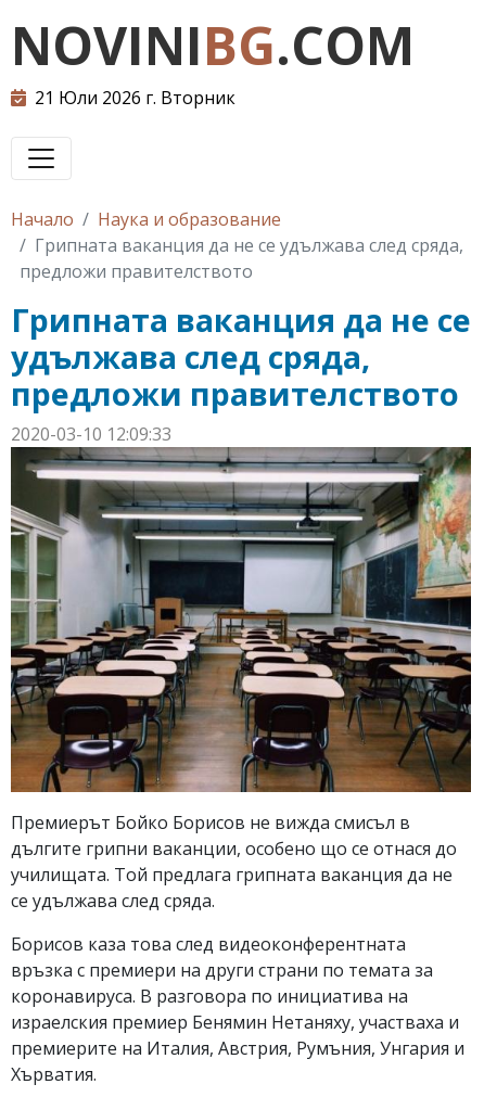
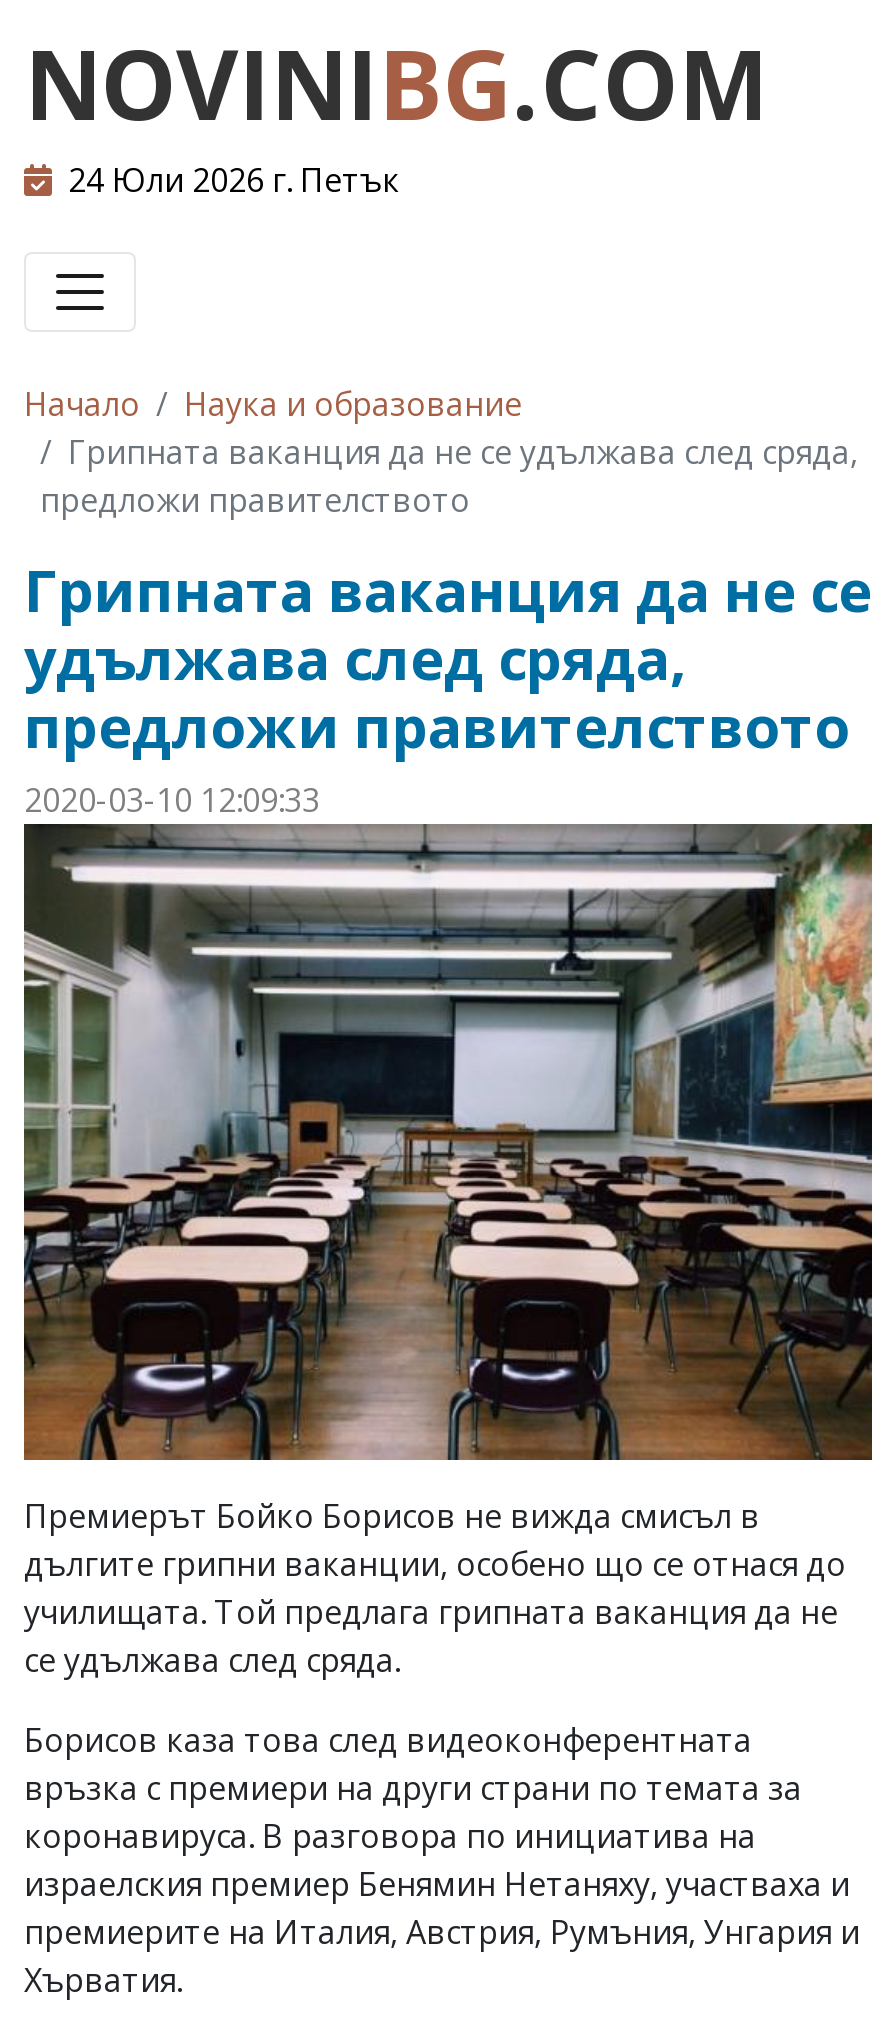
- 21 Юли 2026 г. Вторник
+ 24 Юли 2026 г. Петък
